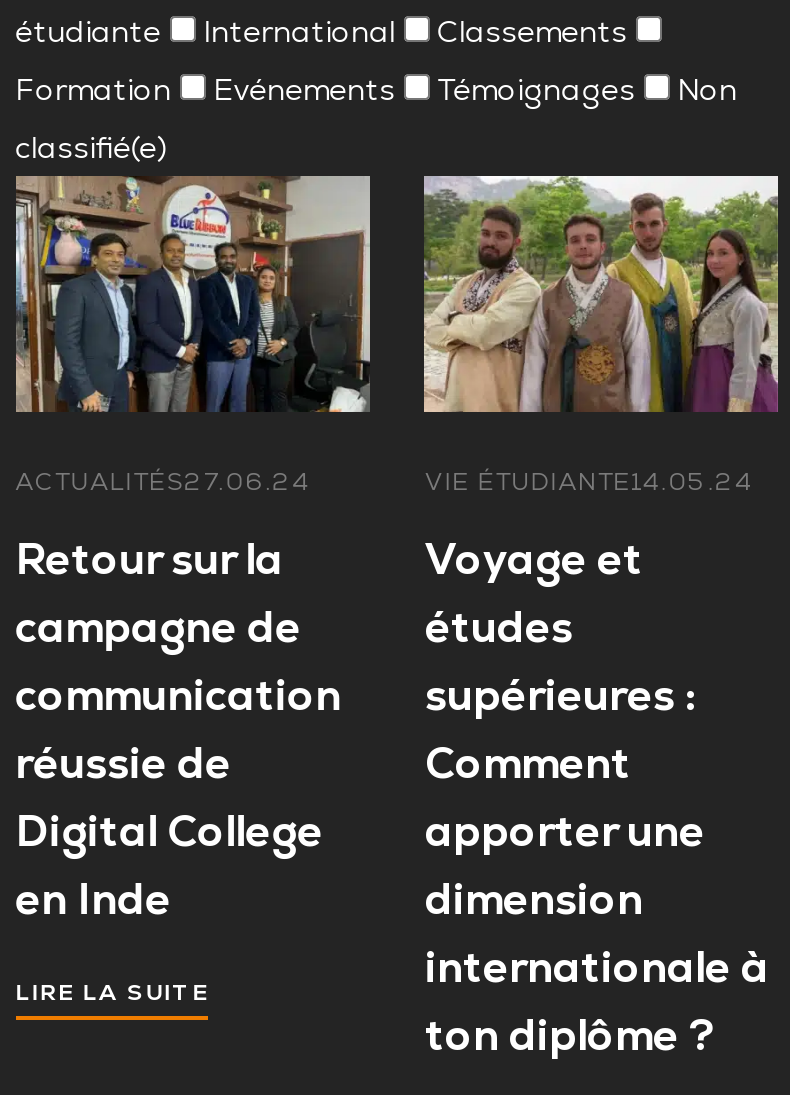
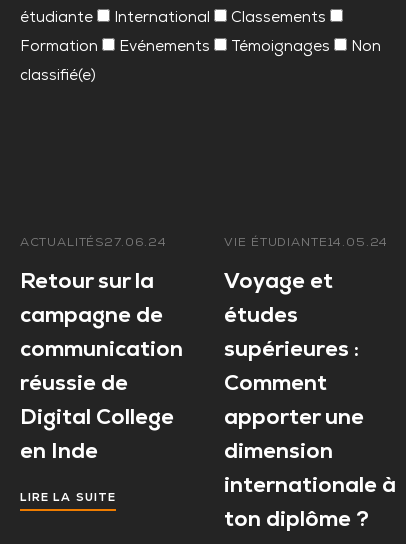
- [image]

- [image]
